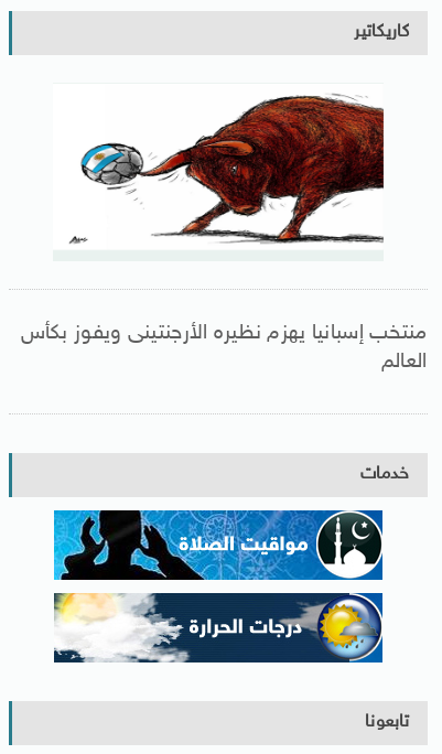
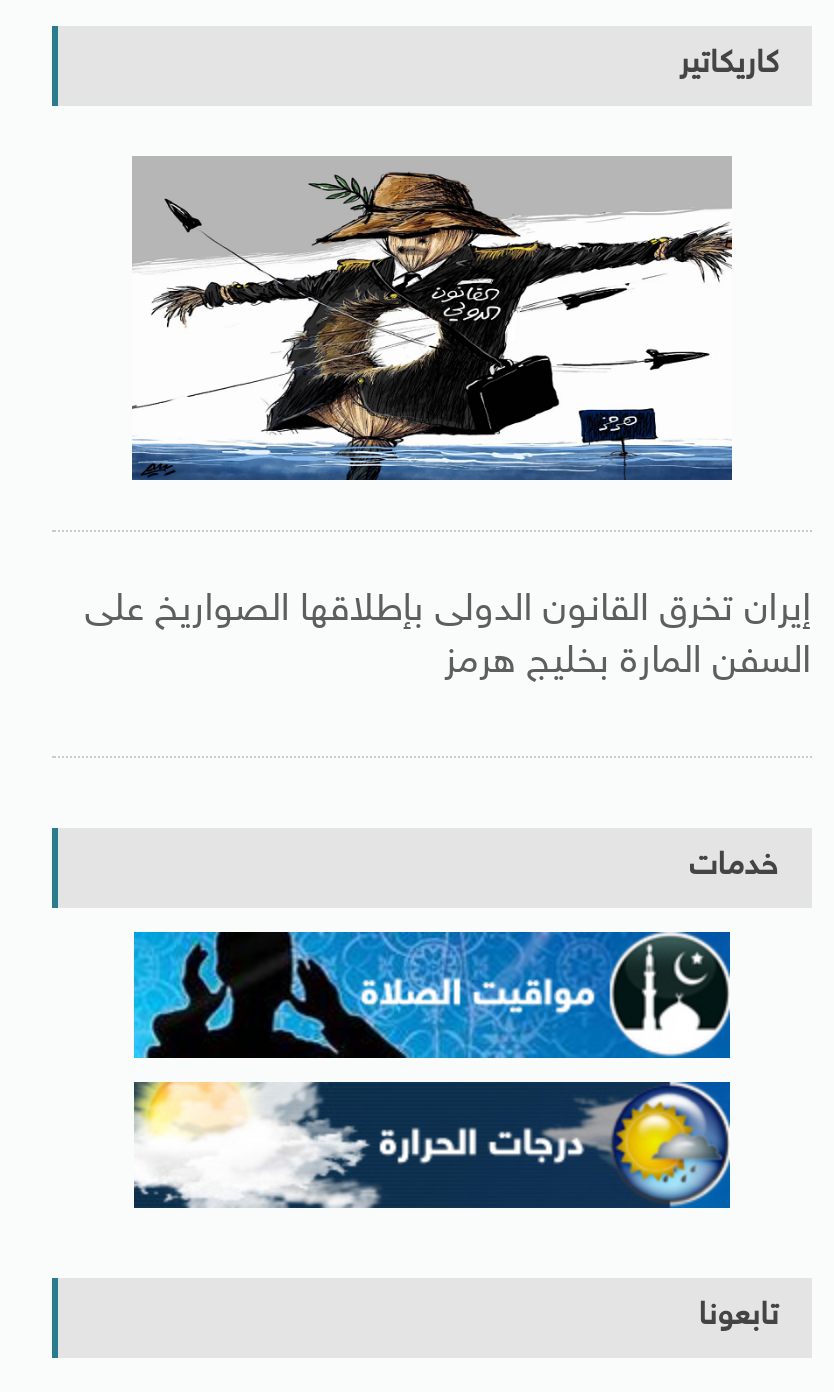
- [image]
+ [image]

- منتخب إسبانيا يهزم نظيره الأرجنتينى ويفوز بكأس
- العالم
+ إيران تخرق القانون الدولى بإطلاقها الصواريخ على
+ السفن المارة بخليج هرمز
